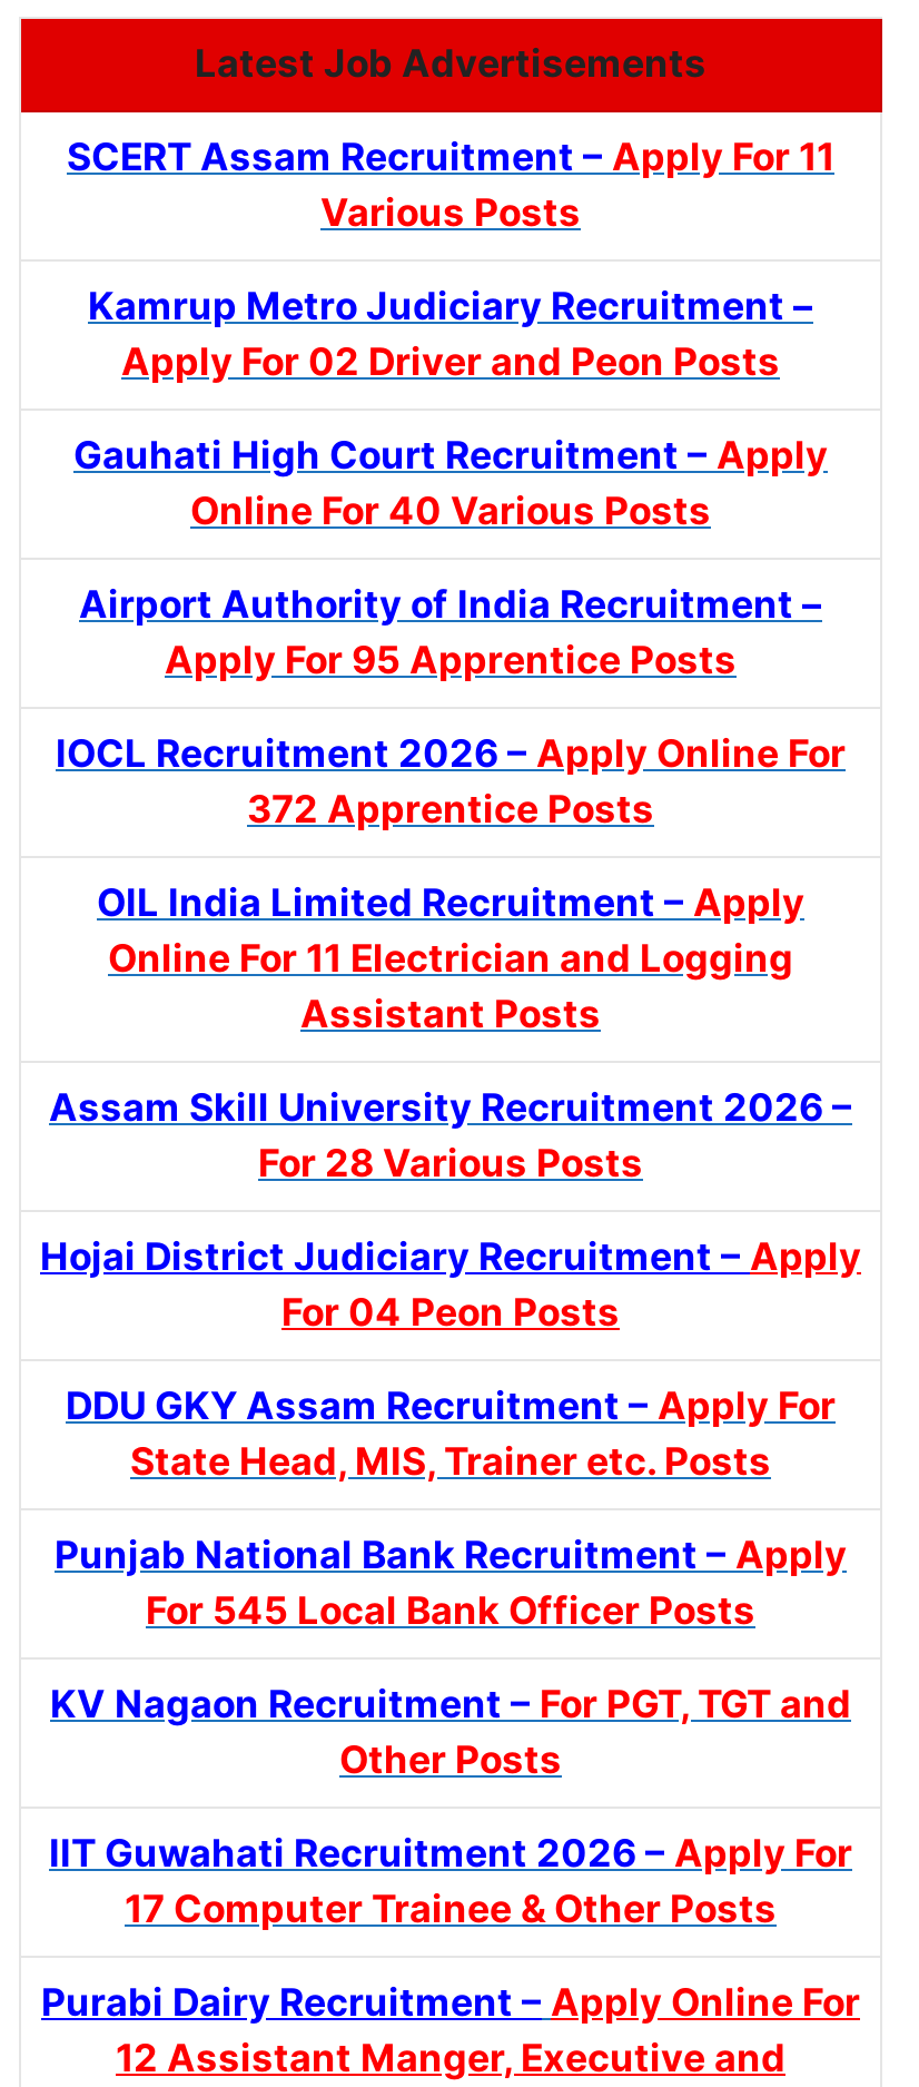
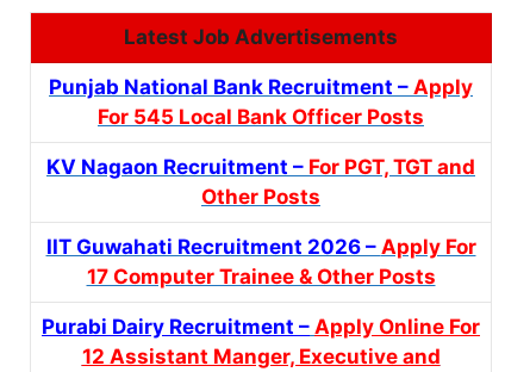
- SCERT Assam Recruitment – Apply For 11
- Various Posts
- Kamrup Metro Judiciary Recruitment –
- Apply For 02 Driver and Peon Posts
- Gauhati High Court Recruitment – Apply
- Online For 40 Various Posts
- Airport Authority of India Recruitment –
- Apply For 95 Apprentice Posts
- IOCL Recruitment 2026 – Apply Online For
- 372 Apprentice Posts
- OIL India Limited Recruitment – Apply
- Online For 11 Electrician and Logging
- Assistant Posts
- Assam Skill University Recruitment 2026 –
- For 28 Various Posts
- Hojai District Judiciary Recruitment – Apply
- For 04 Peon Posts
- DDU GKY Assam Recruitment – Apply For
- State Head, MIS, Trainer etc. Posts
